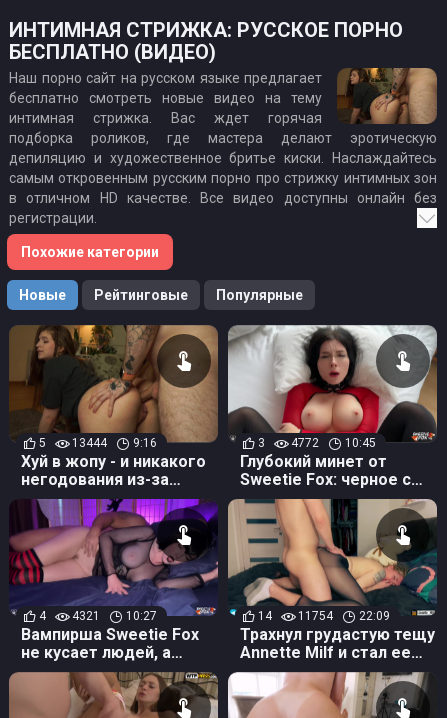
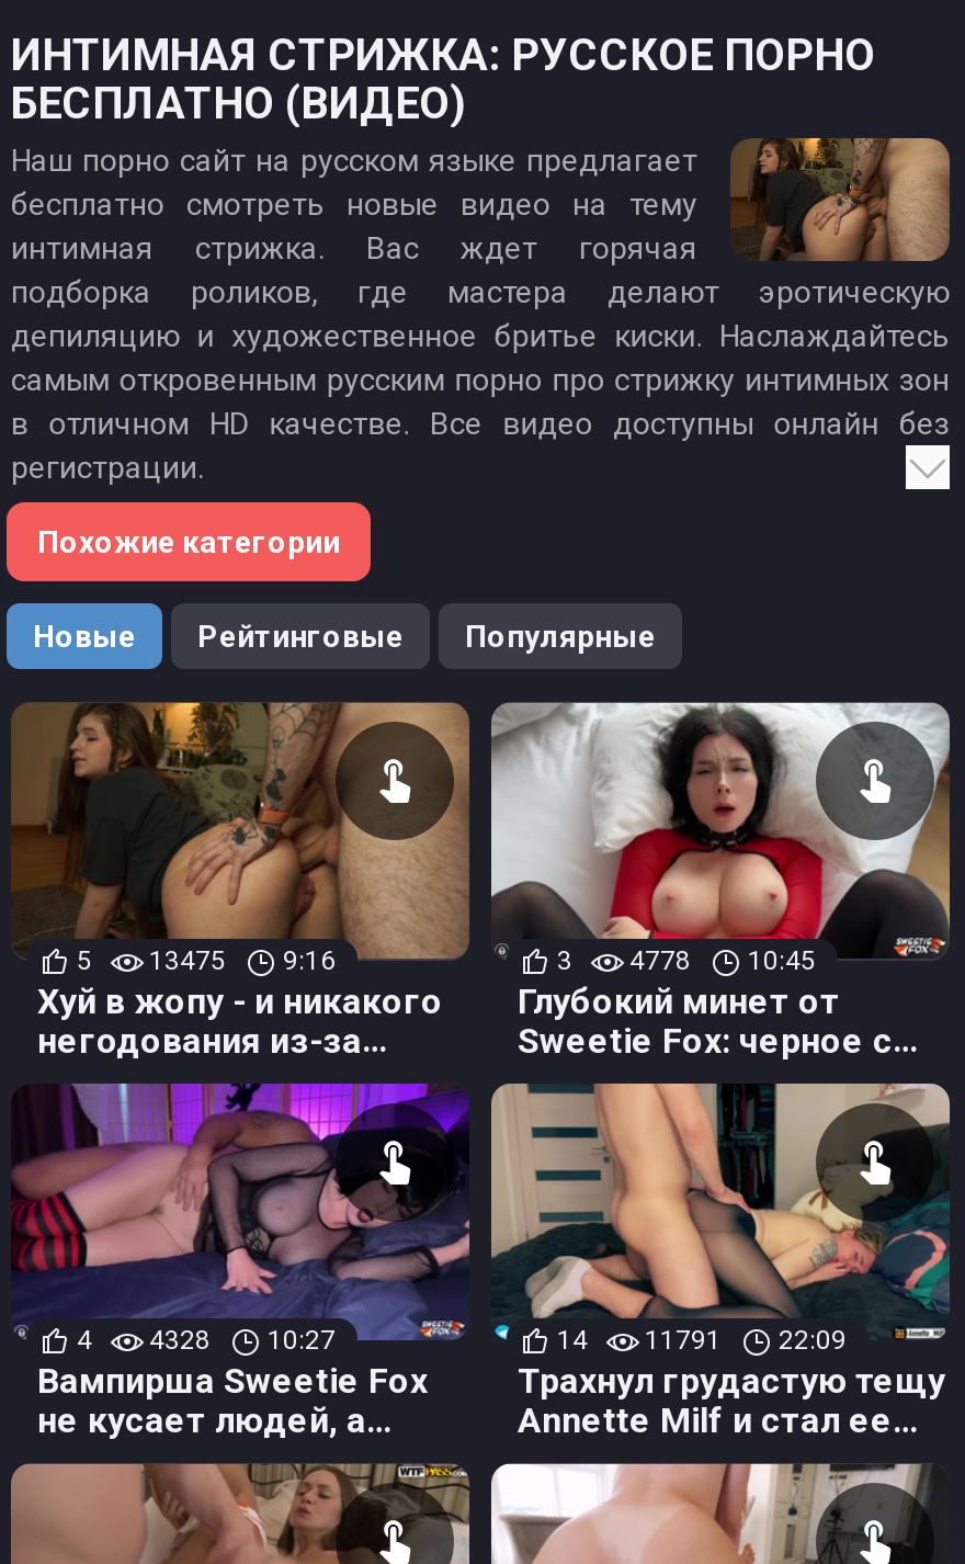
- 5 13444 9:16
+ 5 13475 9:16

- 3 4772 10:45
+ 3 4778 10:45

- 4 4321 10:27
+ 4 4328 10:27

- 14 11754 22:09
+ 14 11791 22:09
